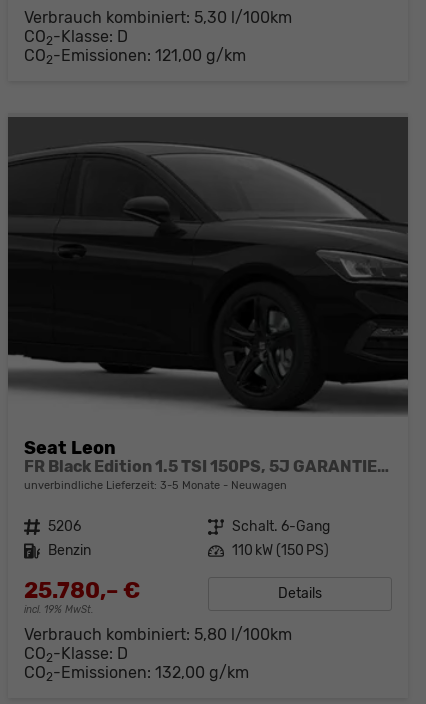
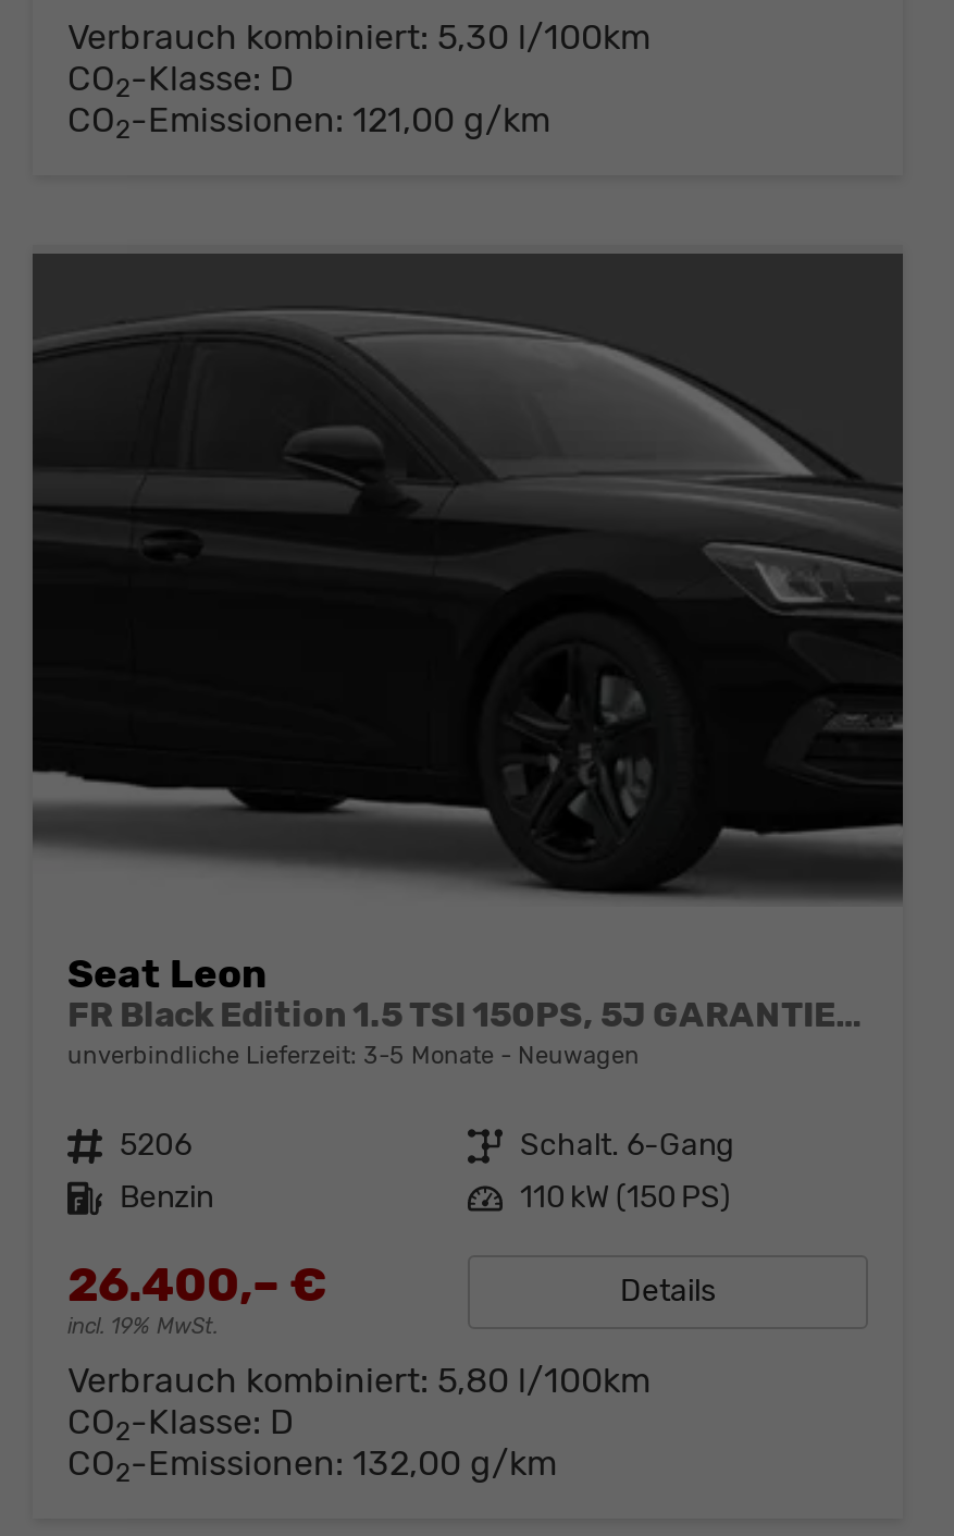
- 25.780,– €
+ 26.400,– €
